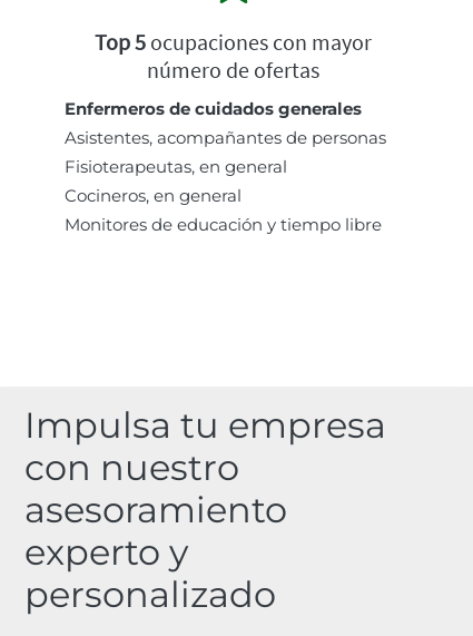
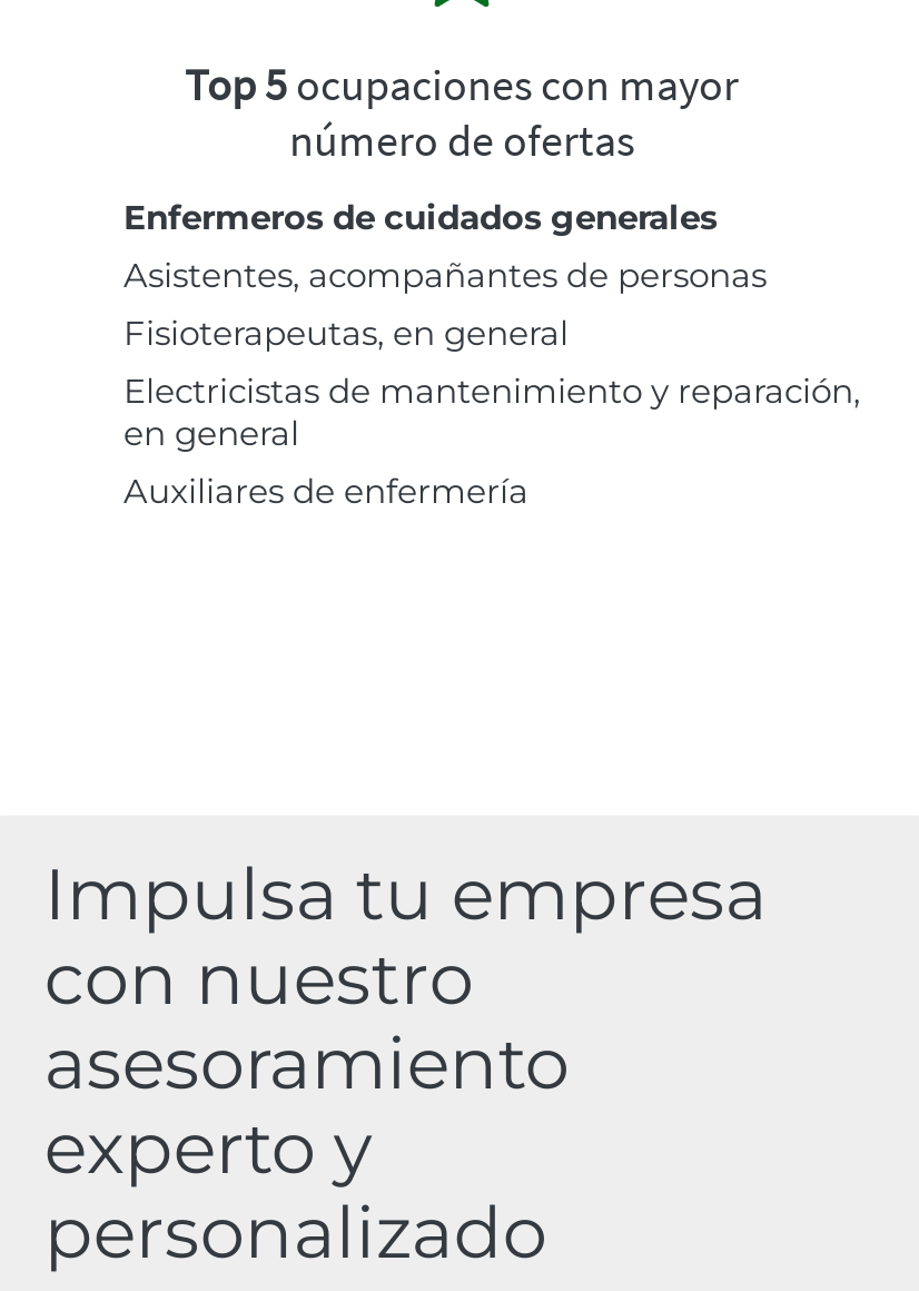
- Cocineros, en general
- Monitores de educación y tiempo libre
+ Electricistas de mantenimiento y reparación,
+ en general
+ Auxiliares de enfermería
